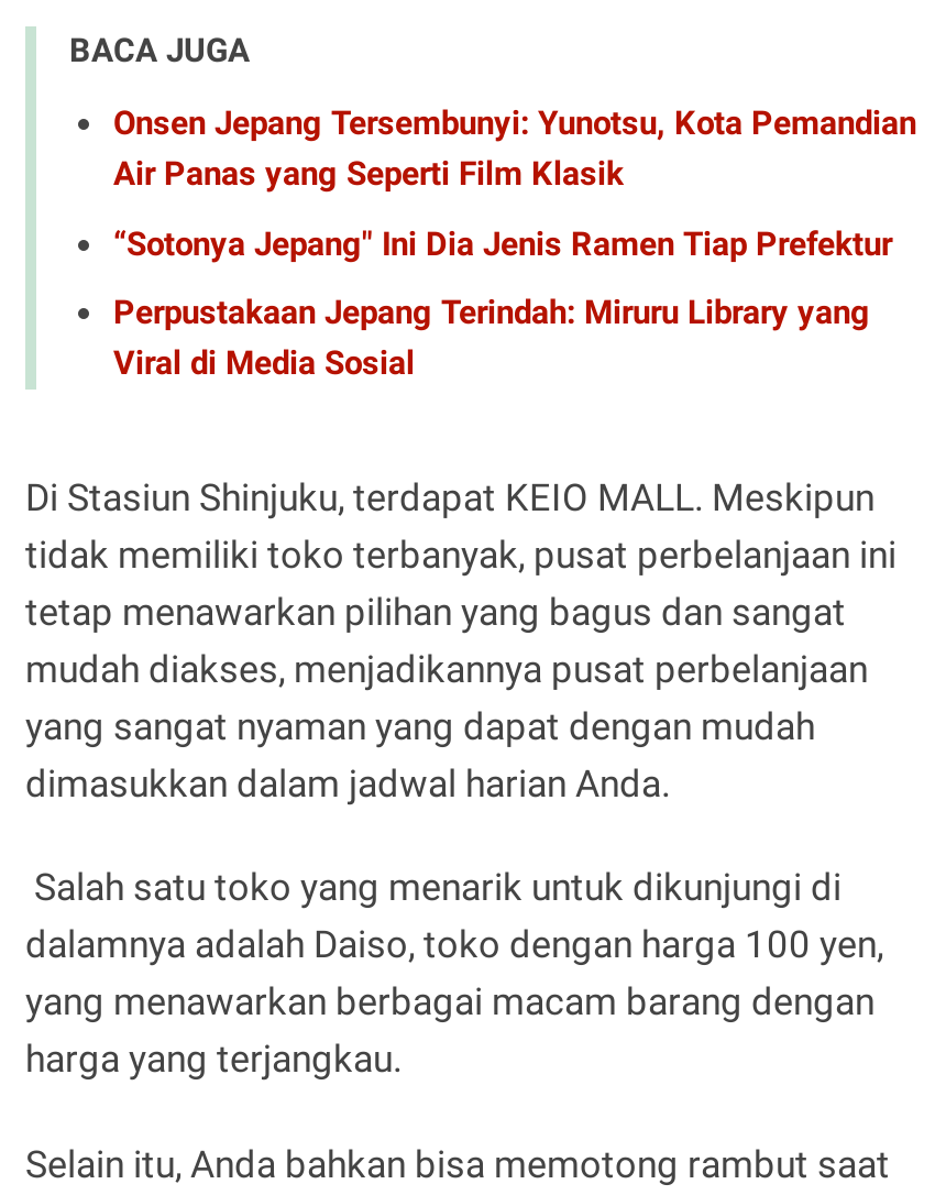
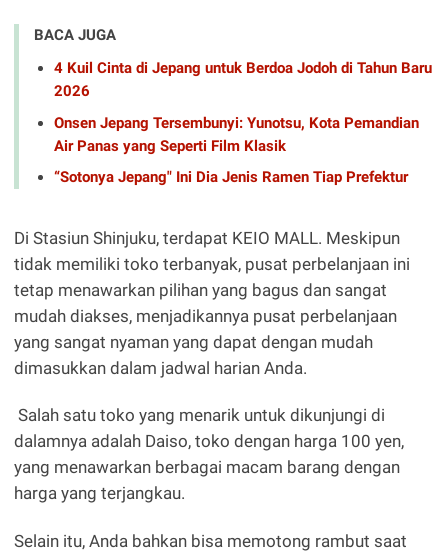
+ 4 Kuil Cinta di Jepang untuk Berdoa Jodoh di Tahun Baru
+ 2026

moved down: Onsen Jepang Tersembunyi: Yunotsu, Kota Pemandian | Air Panas yang Seperti Film Klasik | “Sotonya Jepang" Ini Dia Jenis Ramen Tiap Prefektur

- Perpustakaan Jepang Terindah: Miruru Library yang
- Viral di Media Sosial
